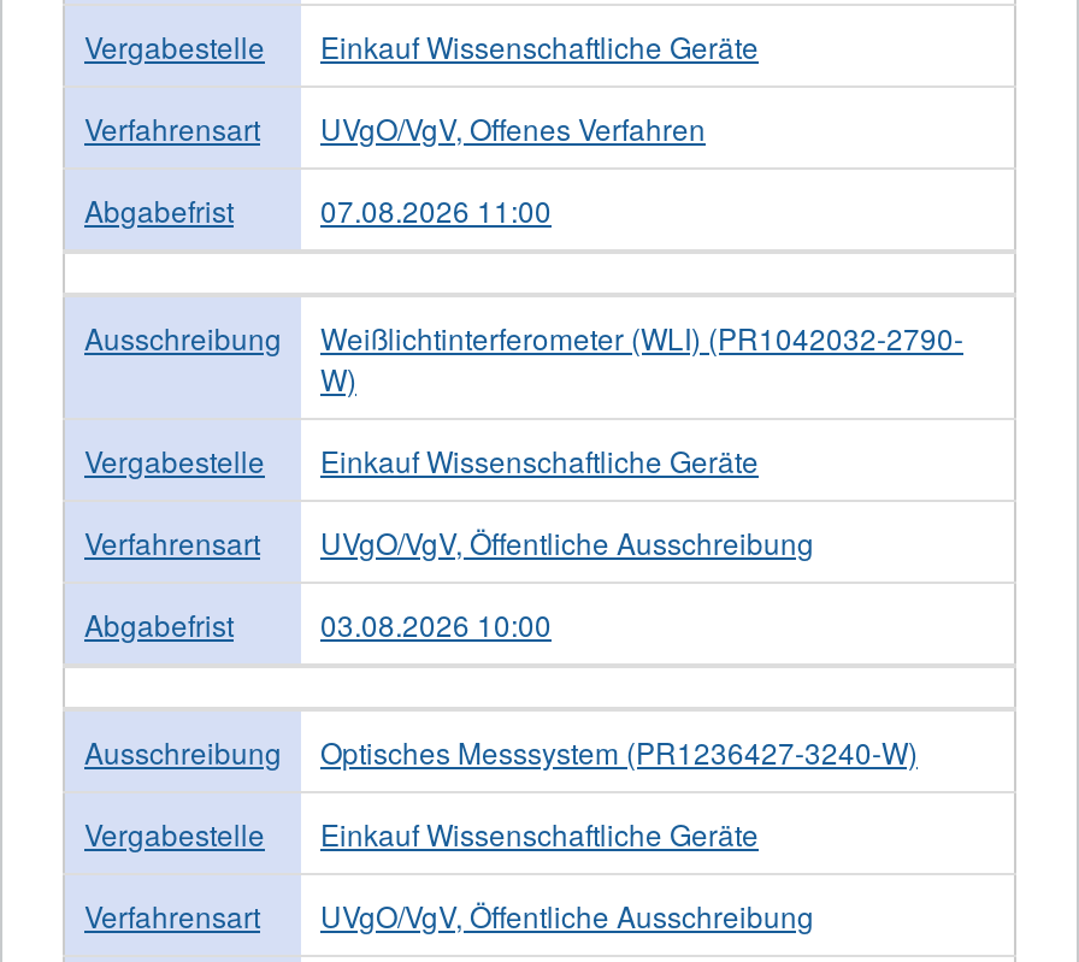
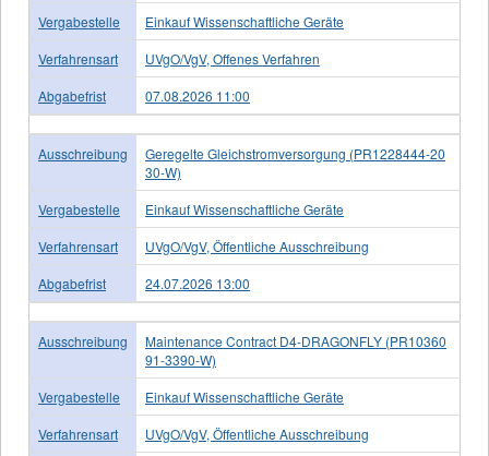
- Weißlichtinterferometer (WLI) (PR1042032-2790-
- W)
+ Geregelte Gleichstromversorgung (PR1228444-20
+ 30-W)

- 03.08.2026 10:00
+ 24.07.2026 13:00

- Optisches Messsystem (PR1236427-3240-W)
+ Maintenance Contract D4-DRAGONFLY (PR10360
+ 91-3390-W)
